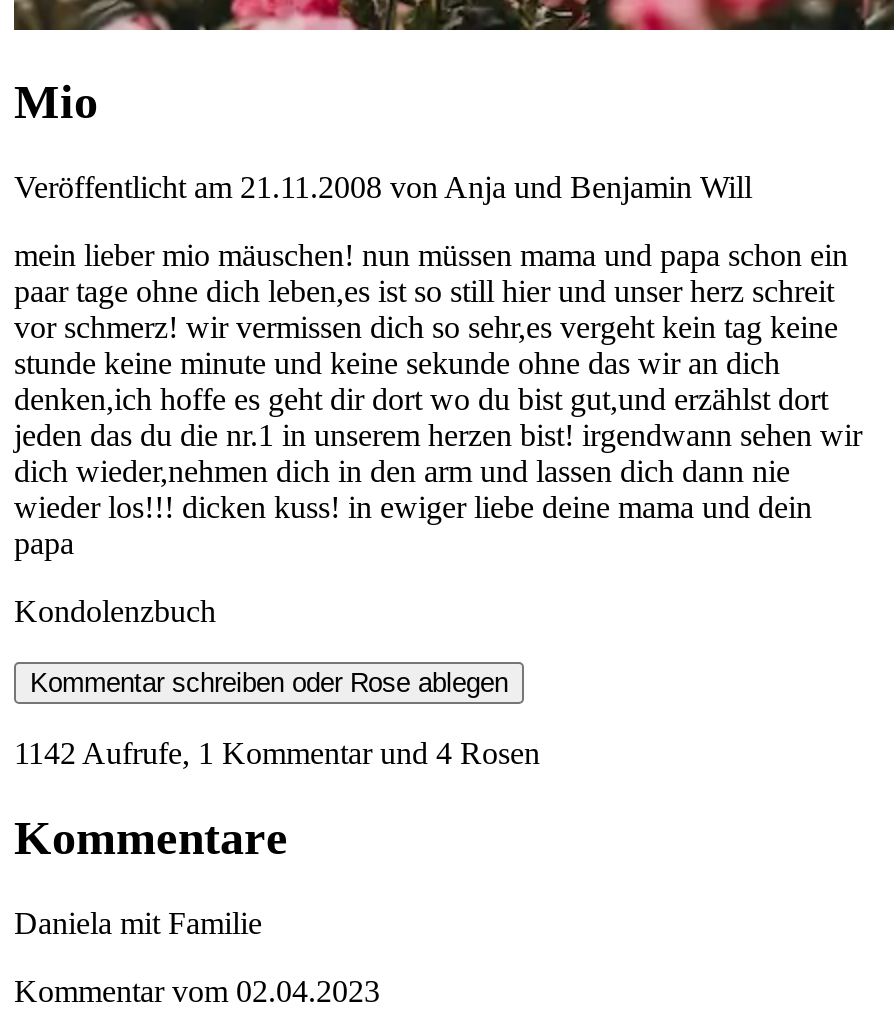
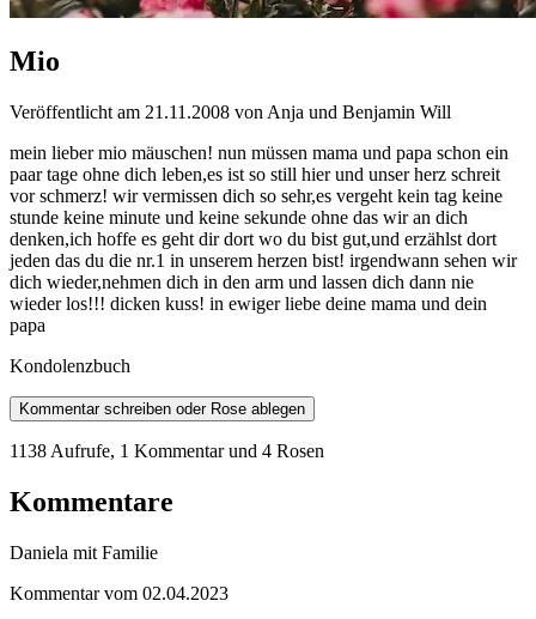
- 1142 Aufrufe, 1 Kommentar und 4 Rosen
+ 1138 Aufrufe, 1 Kommentar und 4 Rosen
